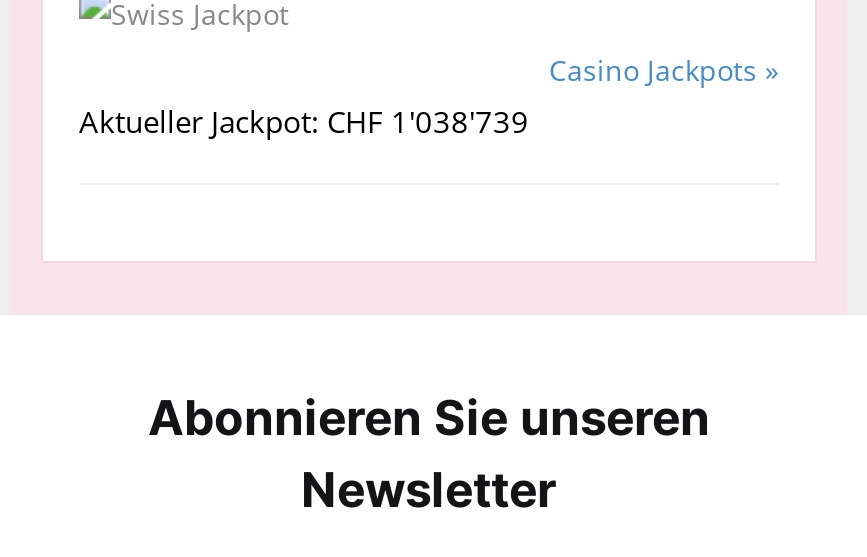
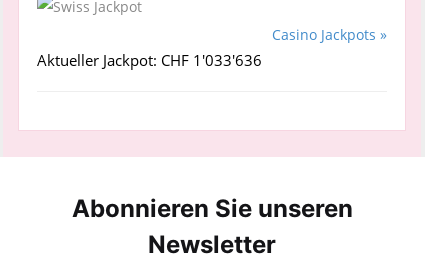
- Aktueller Jackpot: CHF 1'038'739
+ Aktueller Jackpot: CHF 1'033'636
